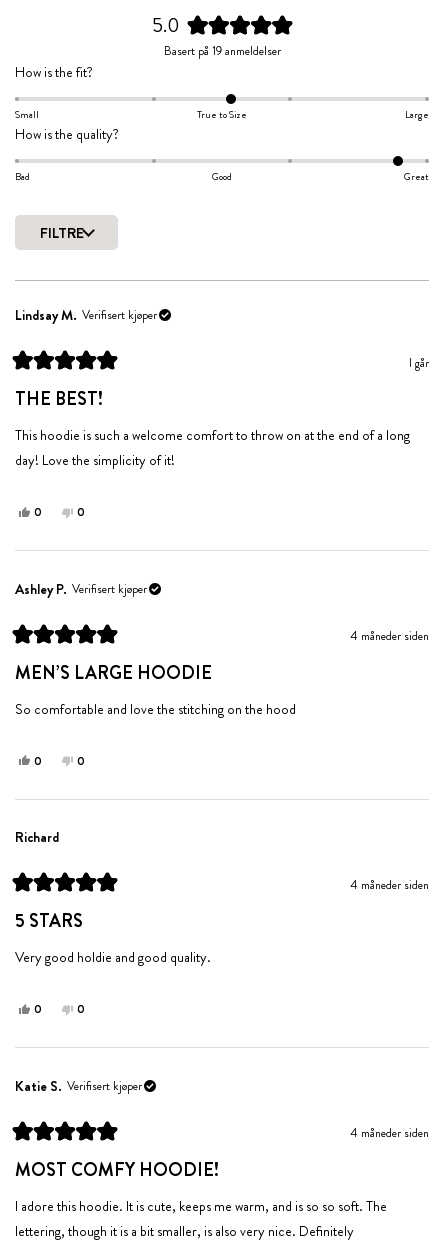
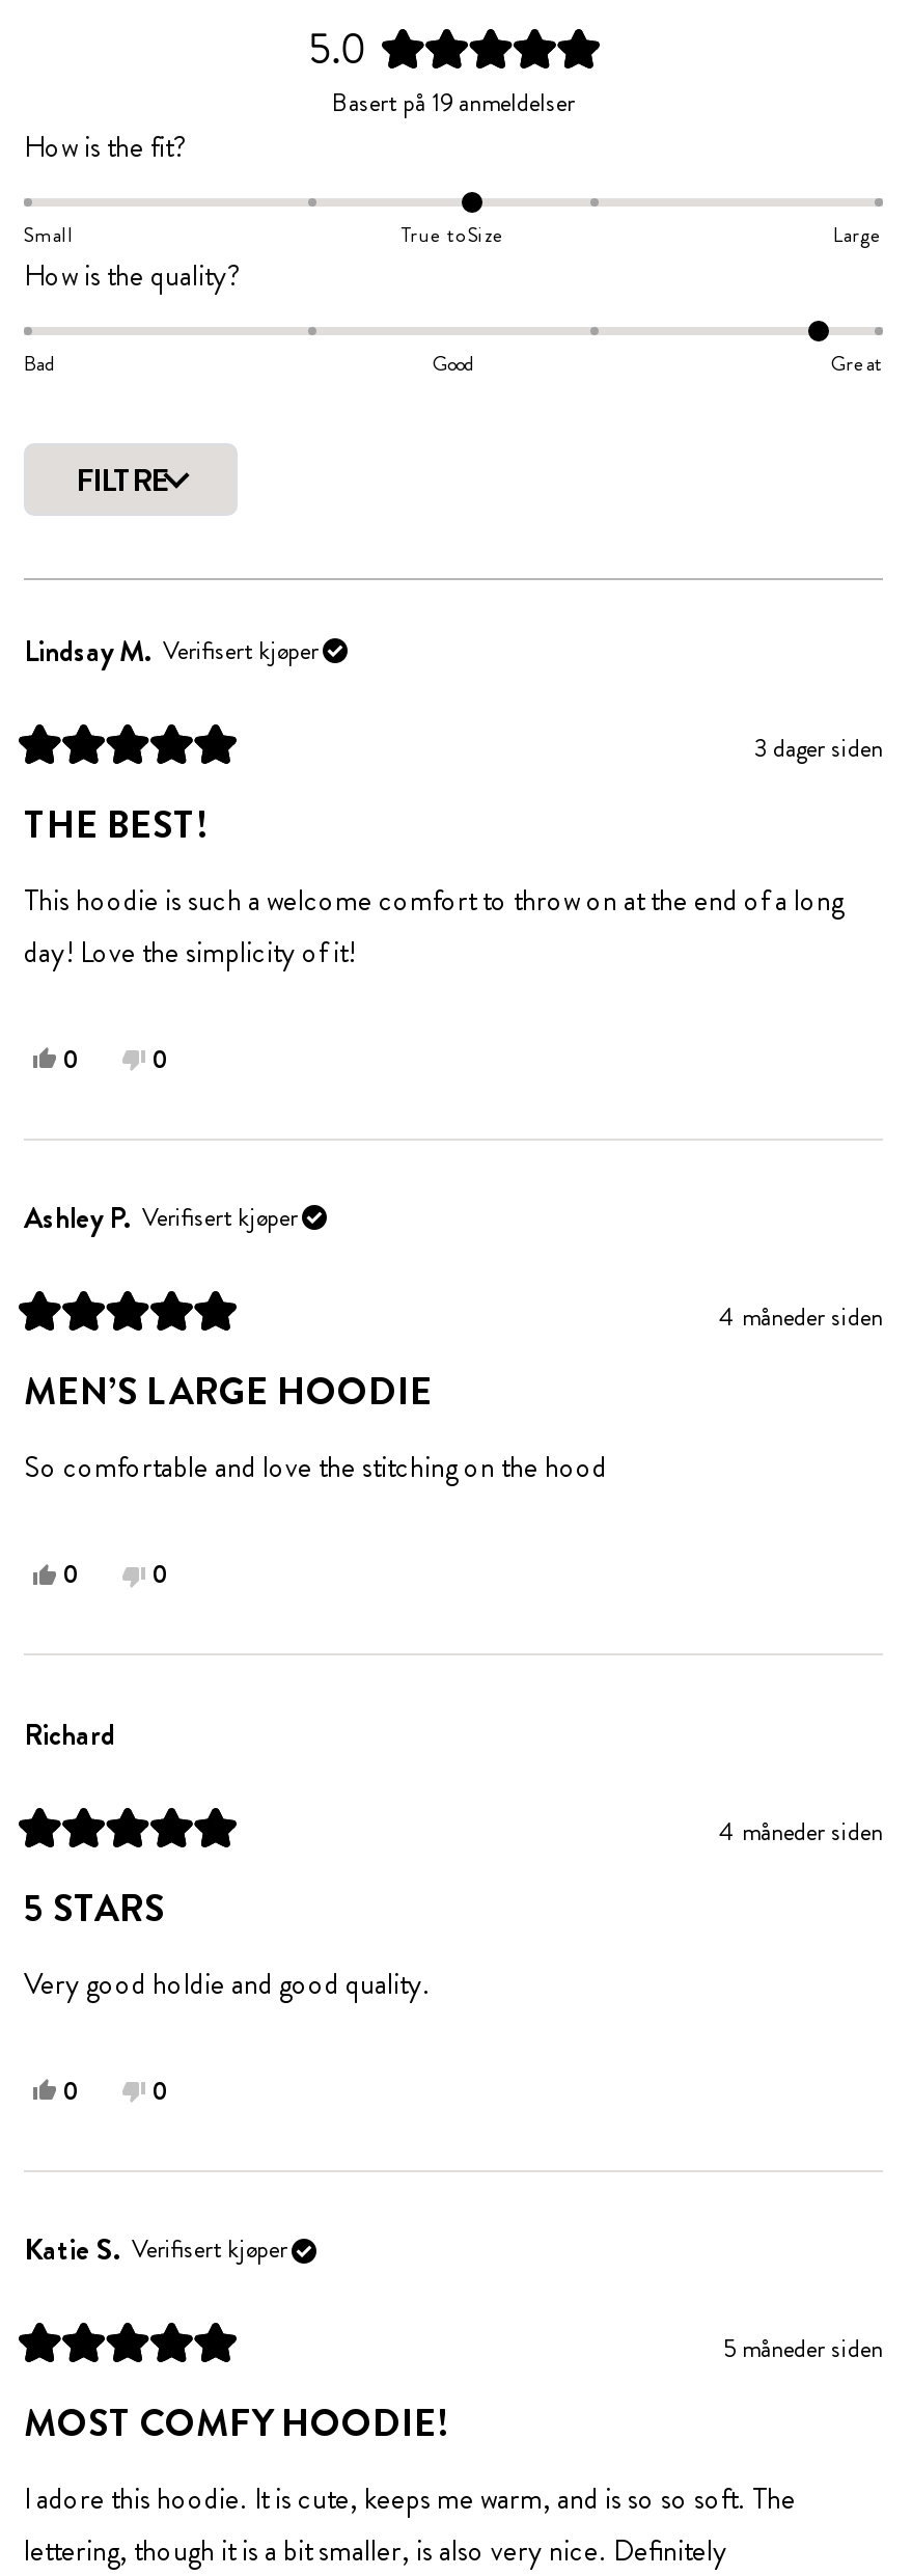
- I går
+ 3 dager siden

- 4 måneder siden
+ 5 måneder siden
